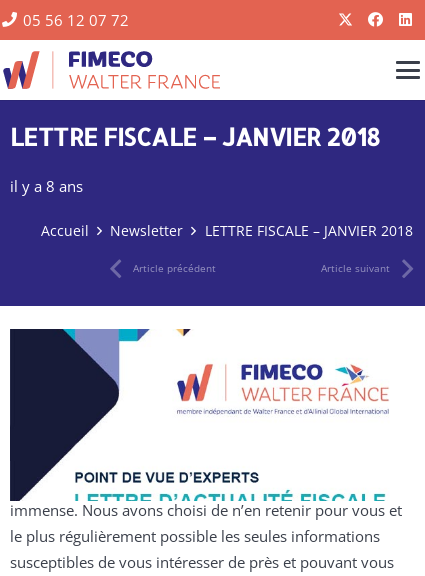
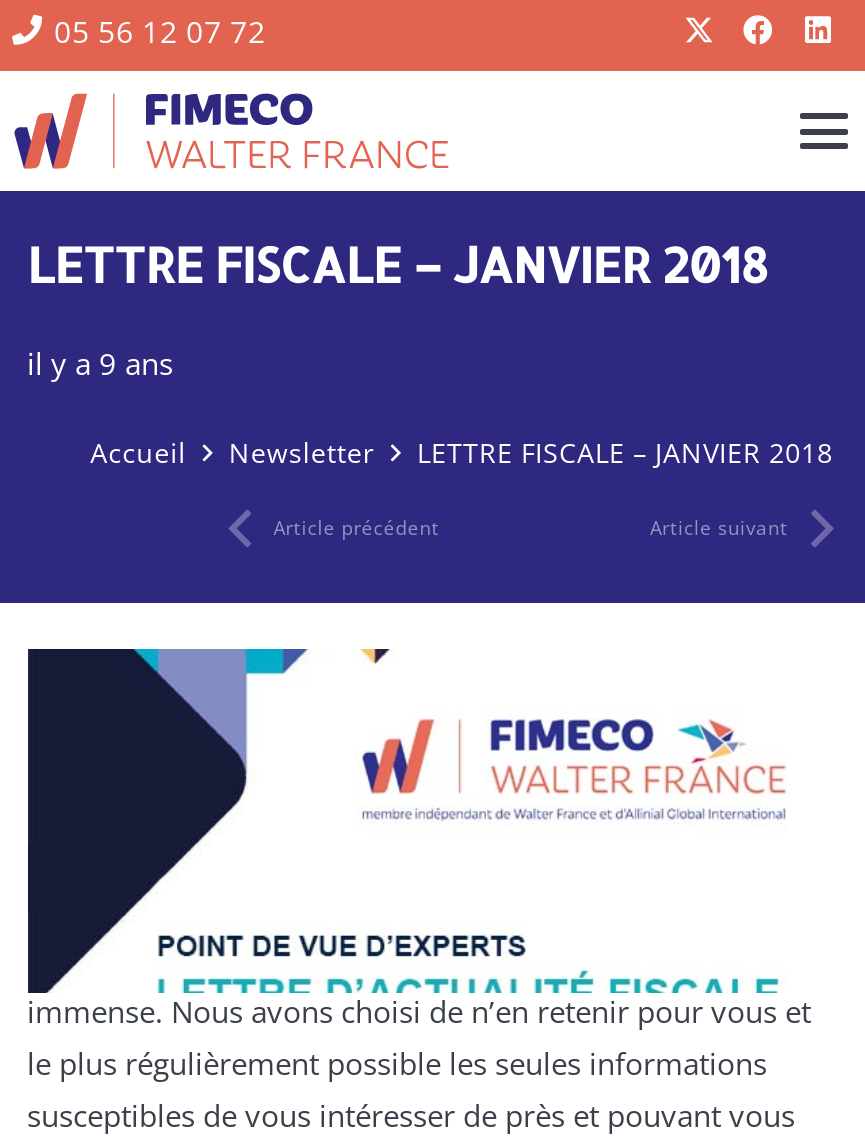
- il y a 8 ans
+ il y a 9 ans
